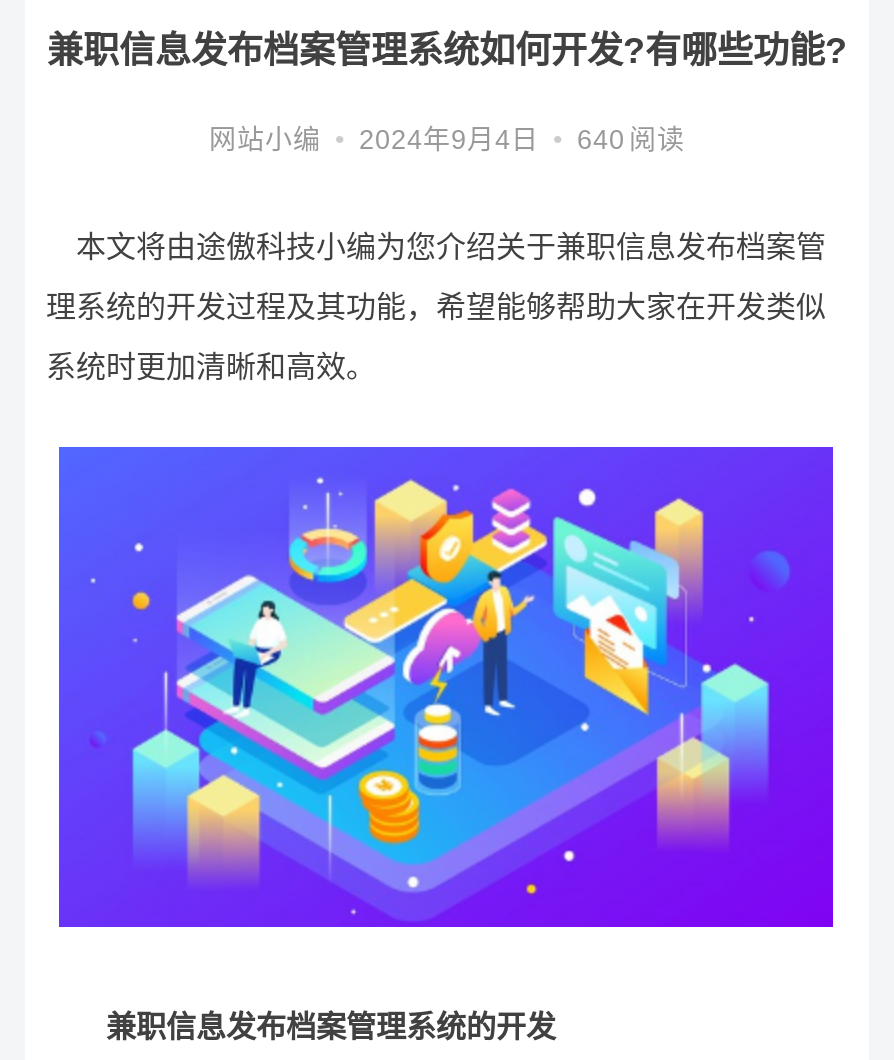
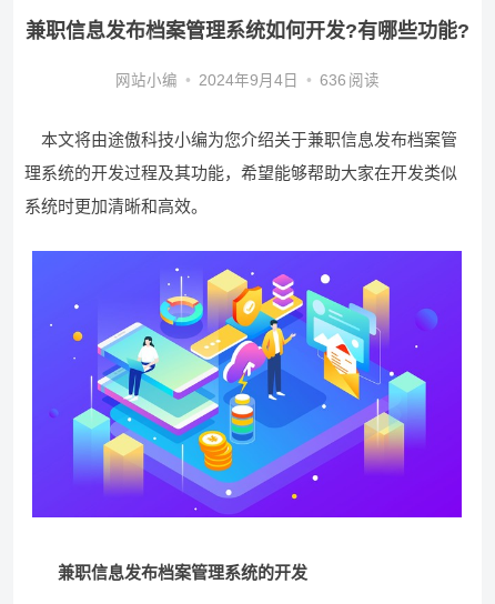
- 网站小编 • 2024年9月4日 • 640 阅读
+ 网站小编 • 2024年9月4日 • 636 阅读
